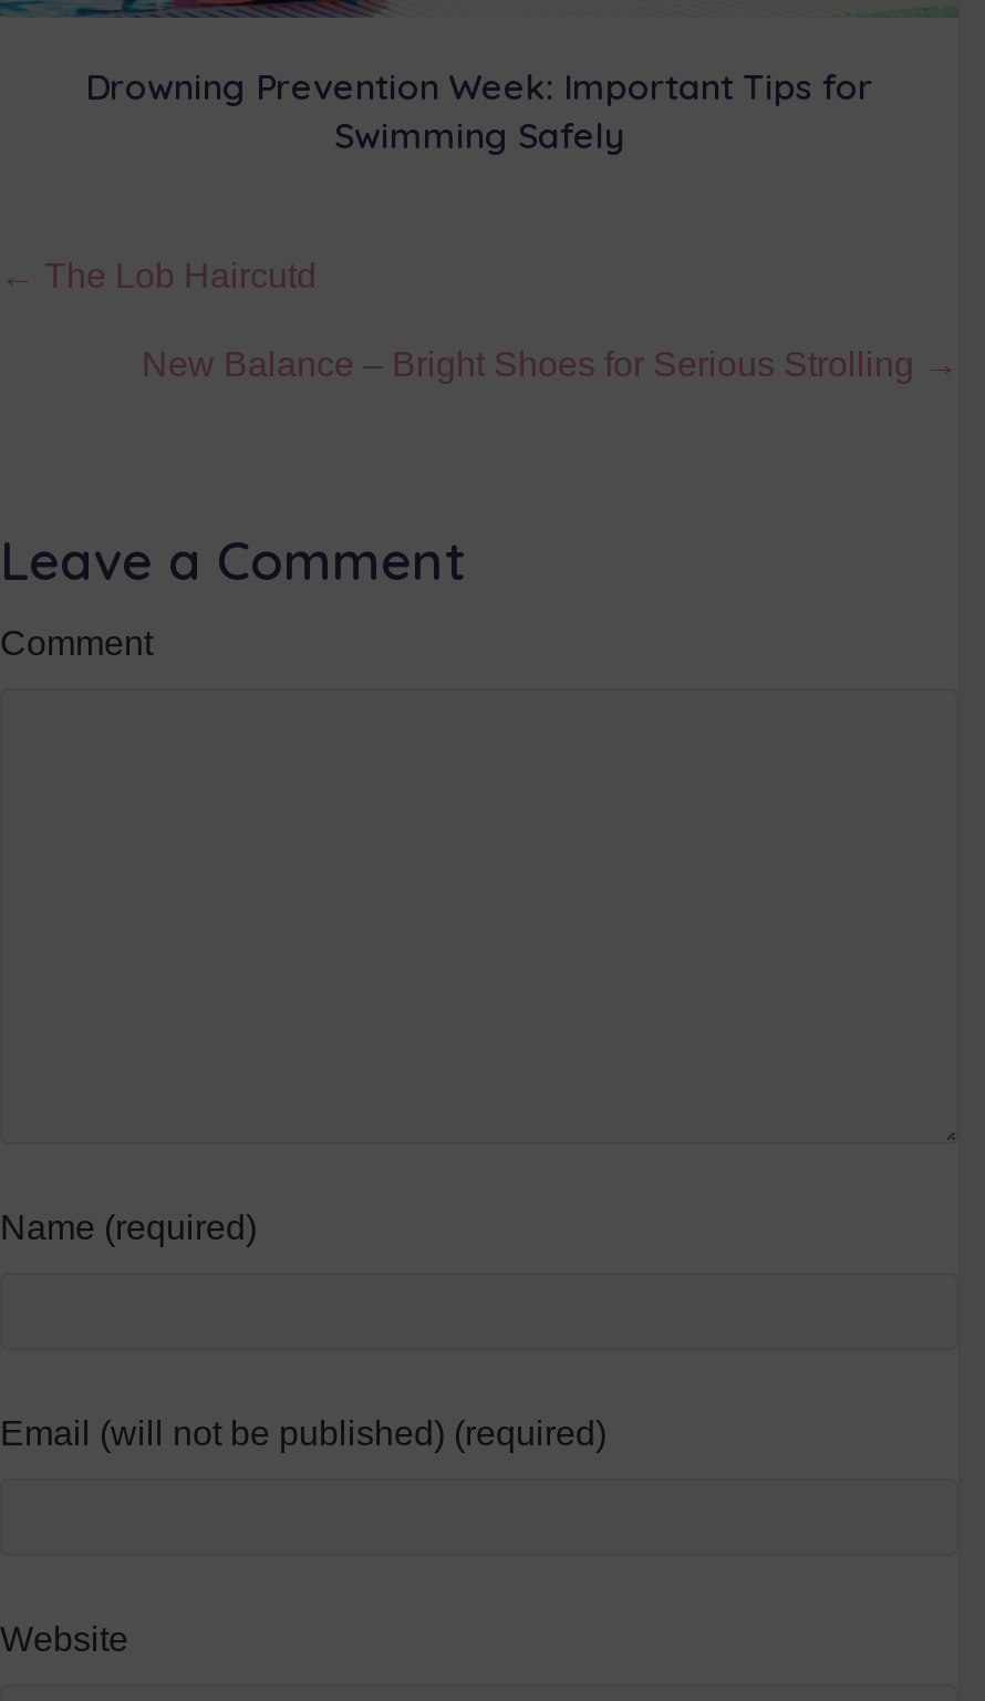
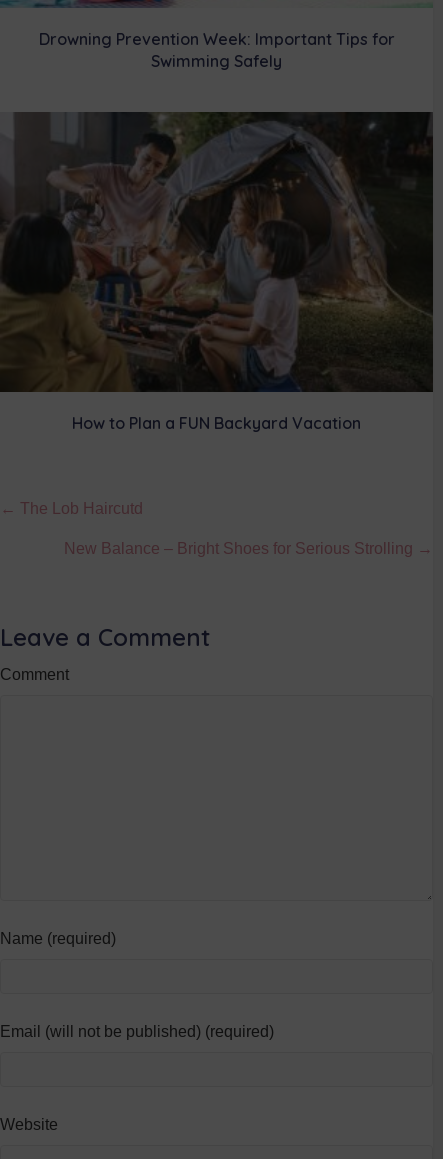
+ [image]
+ How to Plan a FUN Backyard Vacation
